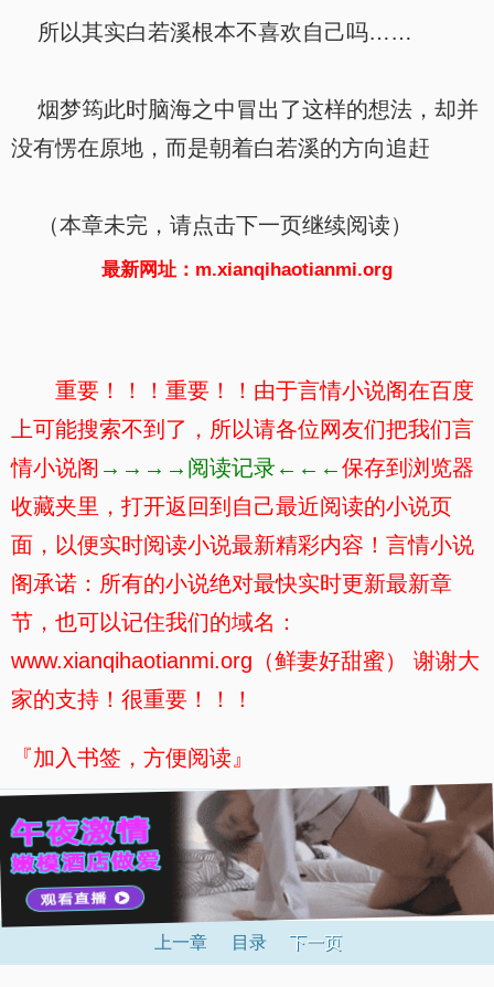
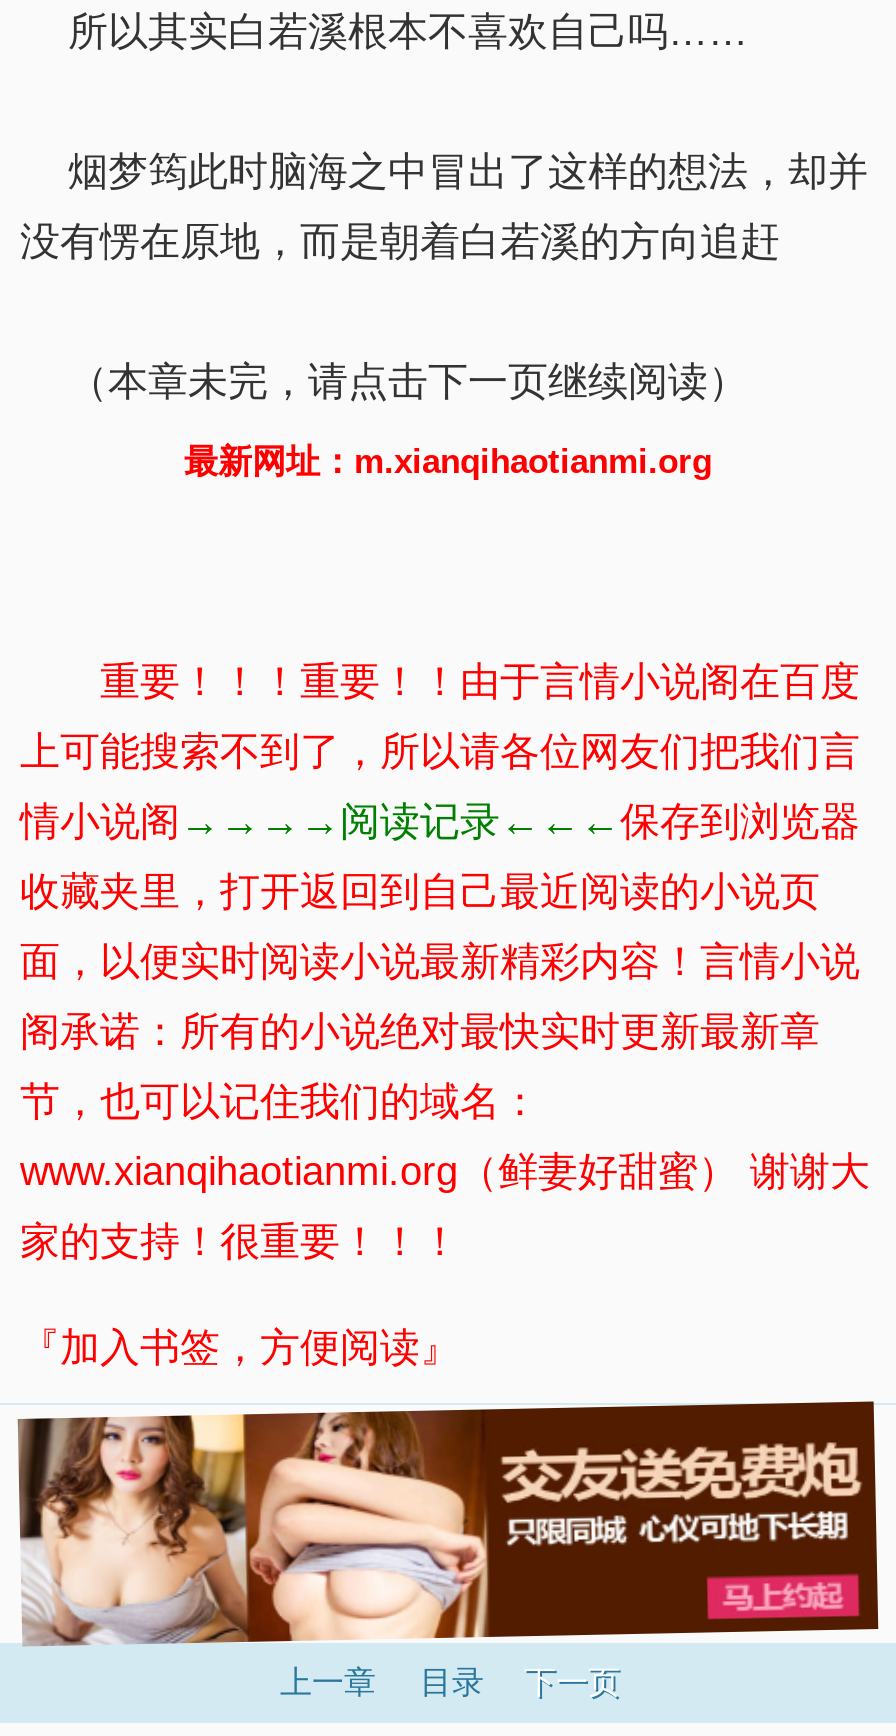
- [image]
+ [image]
